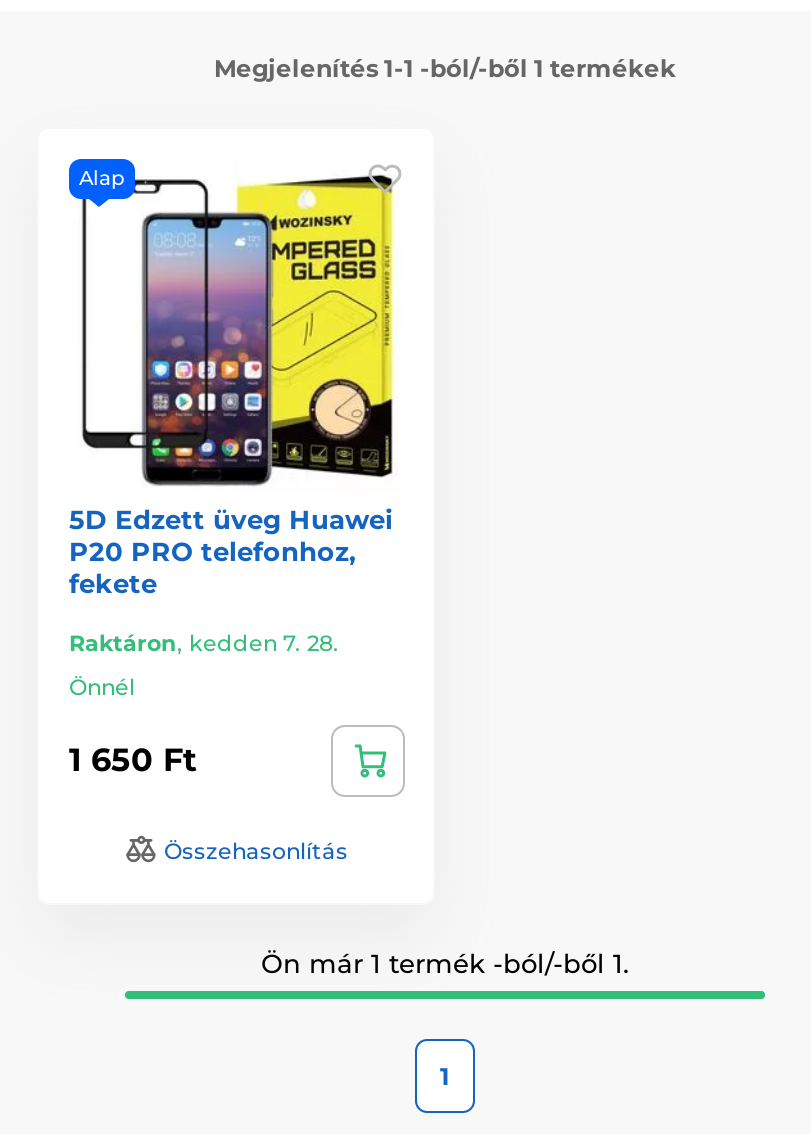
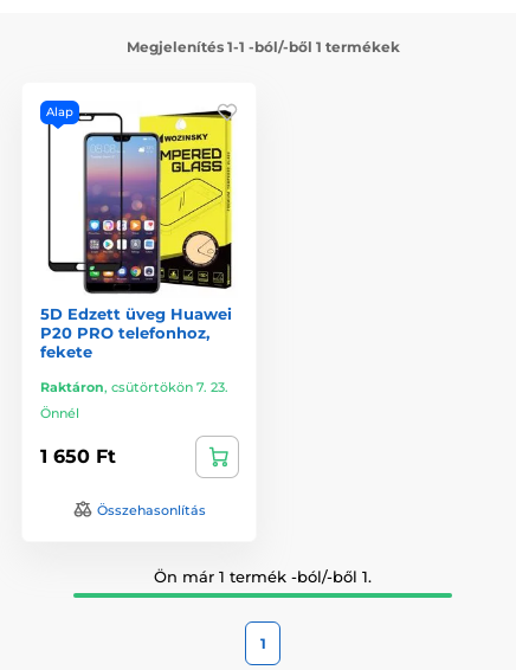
- Raktáron, kedden 7. 28.
+ Raktáron, csütörtökön 7. 23.
